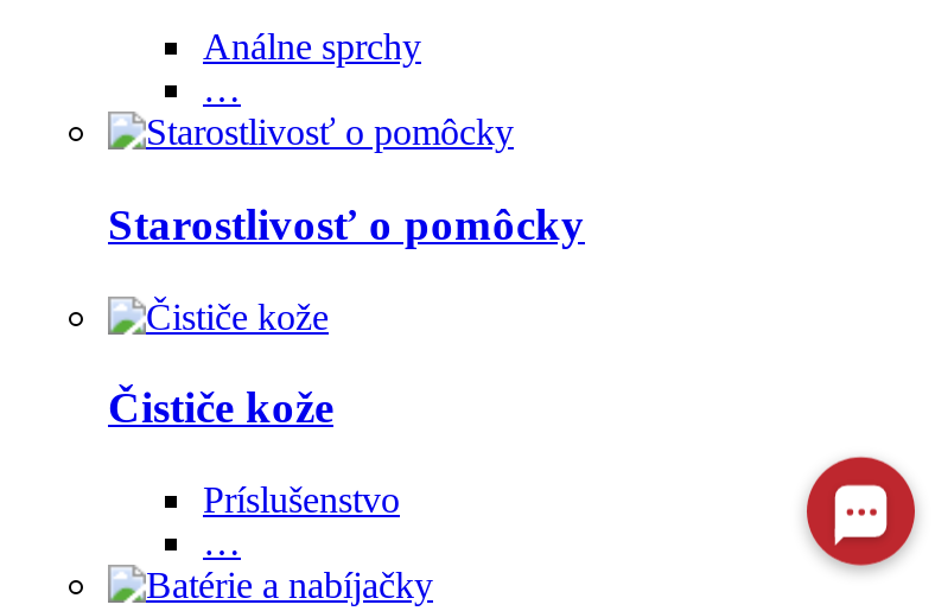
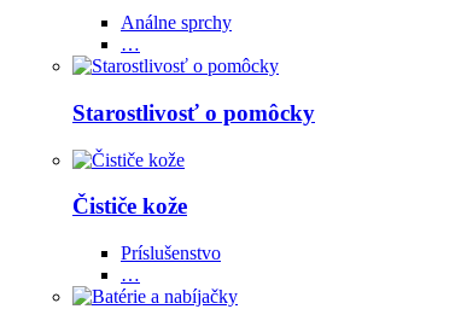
- [image]
